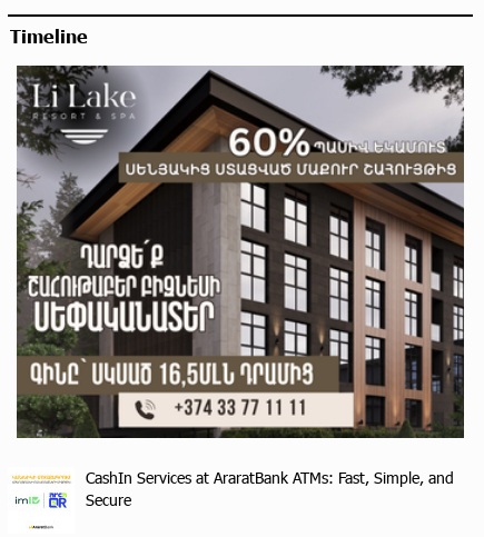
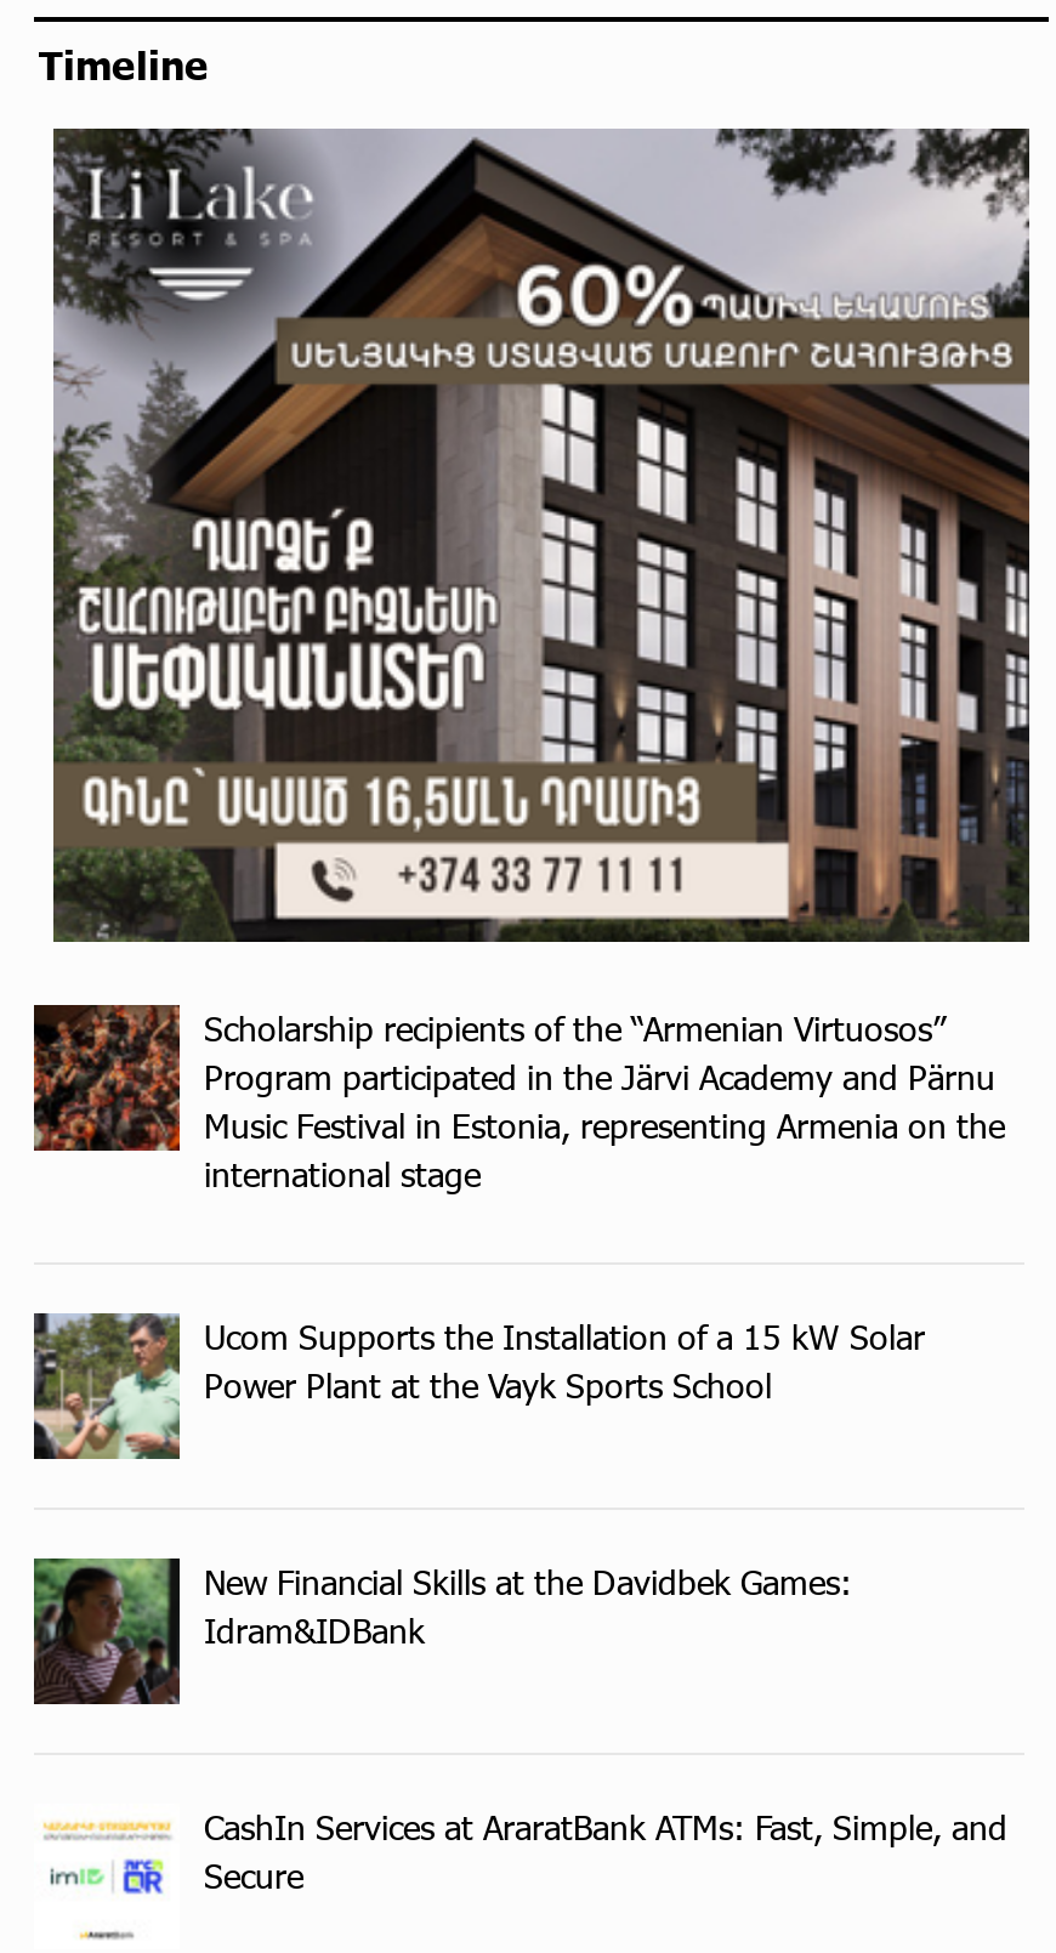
+ [image]
+ Scholarship recipients of the “Armenian Virtuosos”
+ Program participated in the Järvi Academy and Pärnu
+ Music Festival in Estonia, representing Armenia on the
+ international stage

+ [image]
+ Ucom Supports the Installation of a 15 kW Solar
+ Power Plant at the Vayk Sports School

+ [image]
+ New Financial Skills at the Davidbek Games:
+ Idram&IDBank
